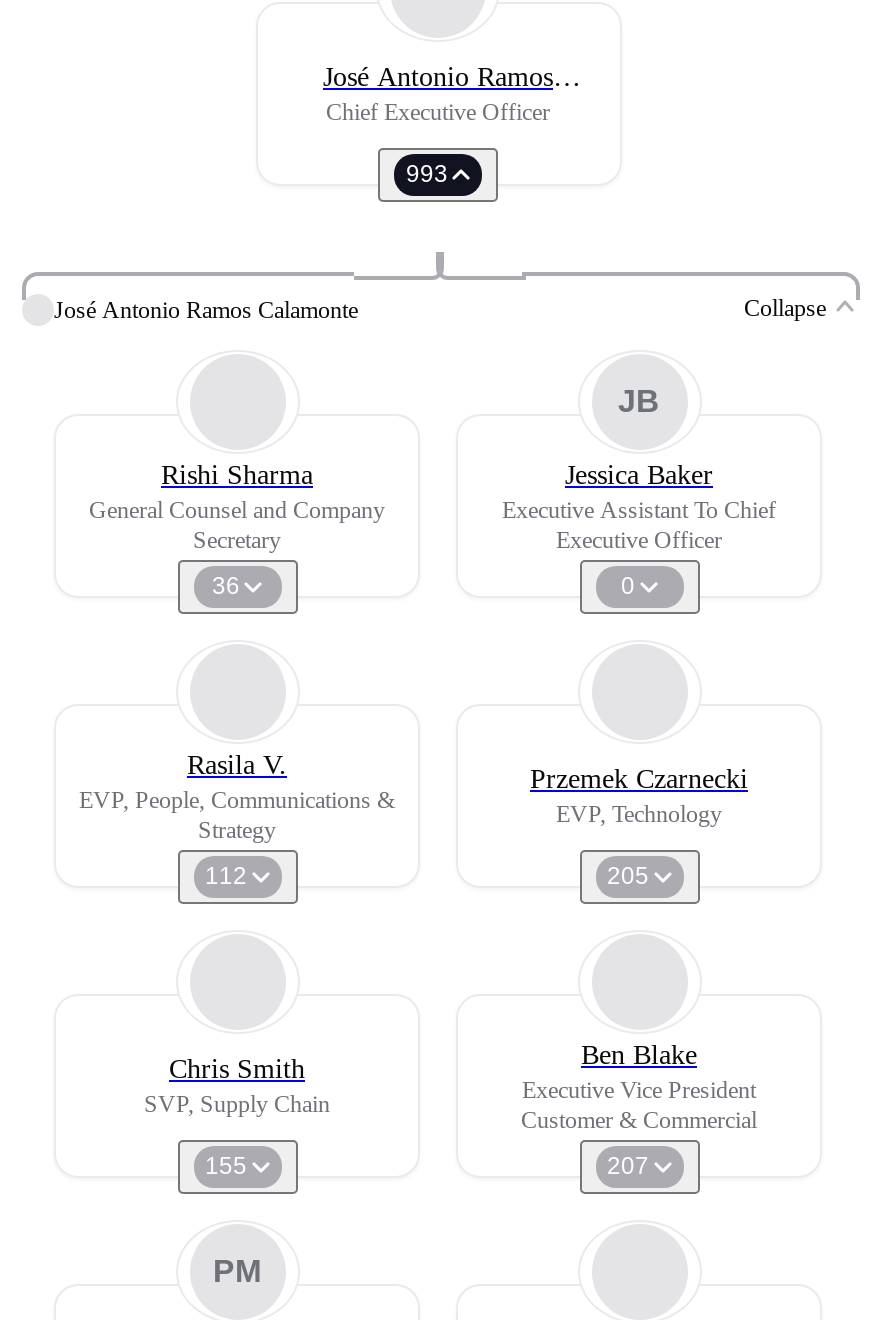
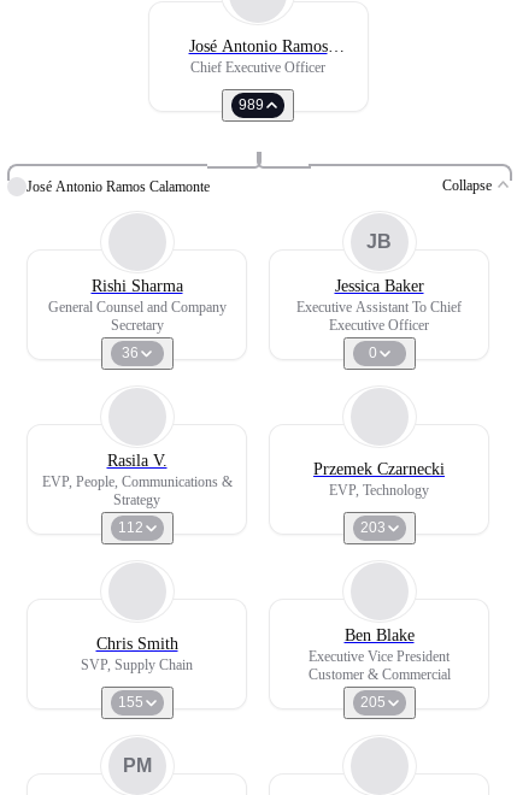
- 993
+ 989

- 205
+ 203

- 207
+ 205
